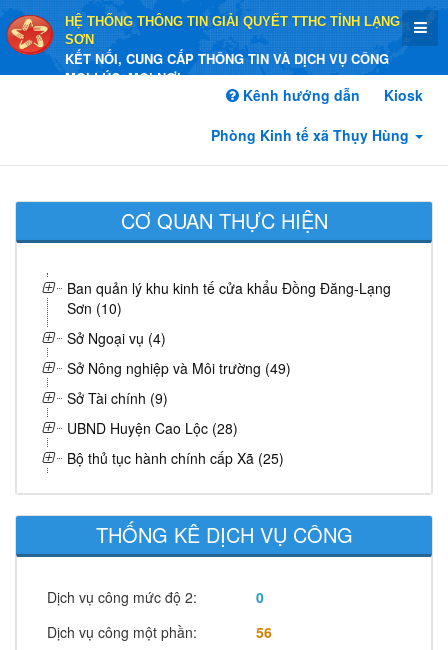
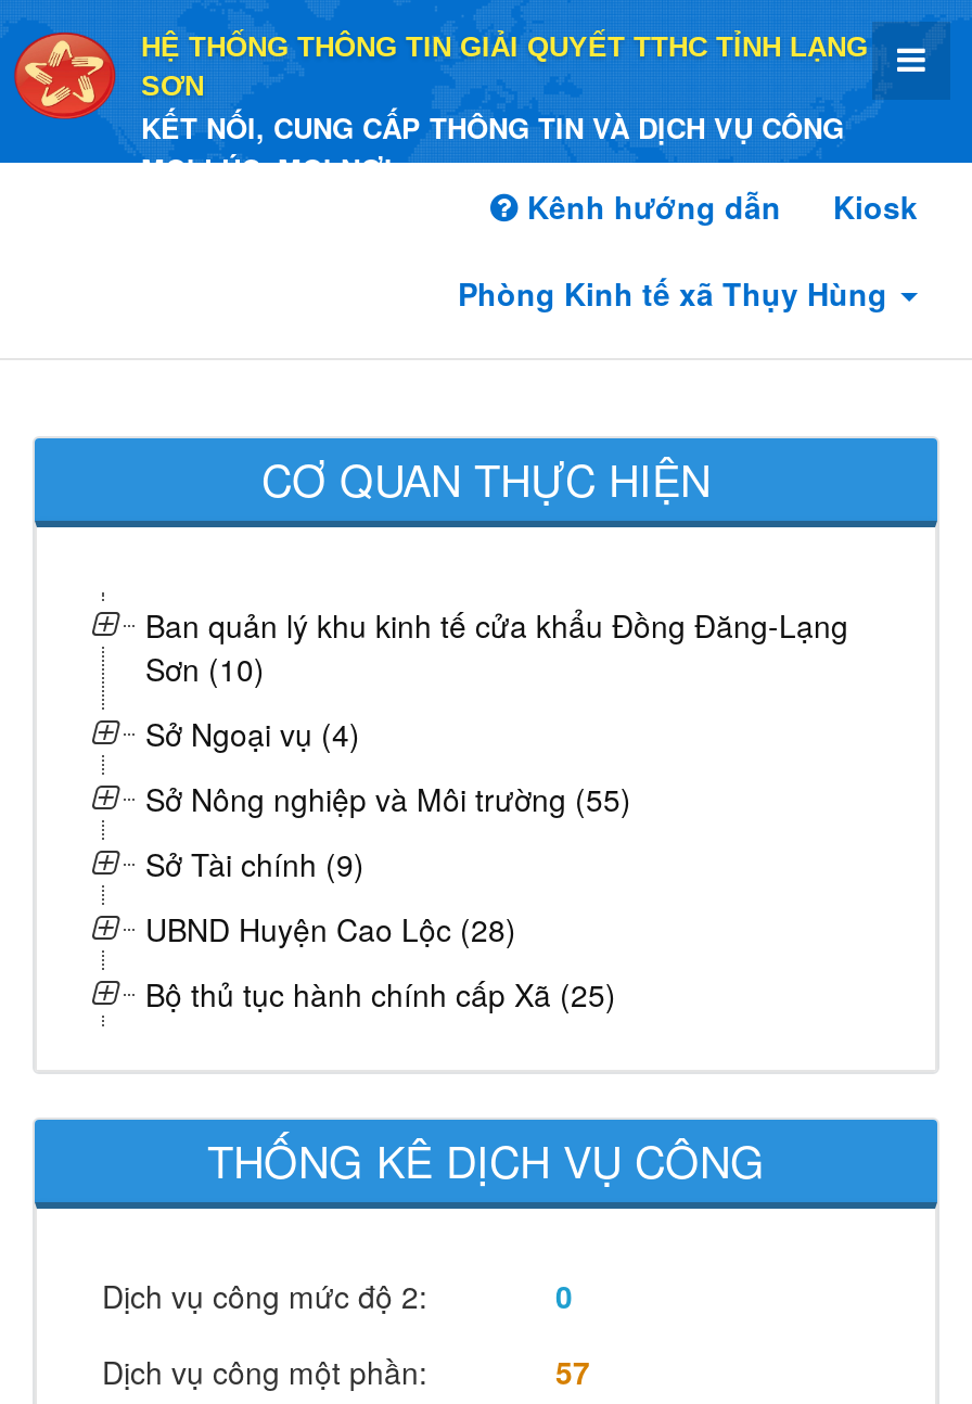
- Sở Nông nghiệp và Môi trường (49)
+ Sở Nông nghiệp và Môi trường (55)

- 56
+ 57
